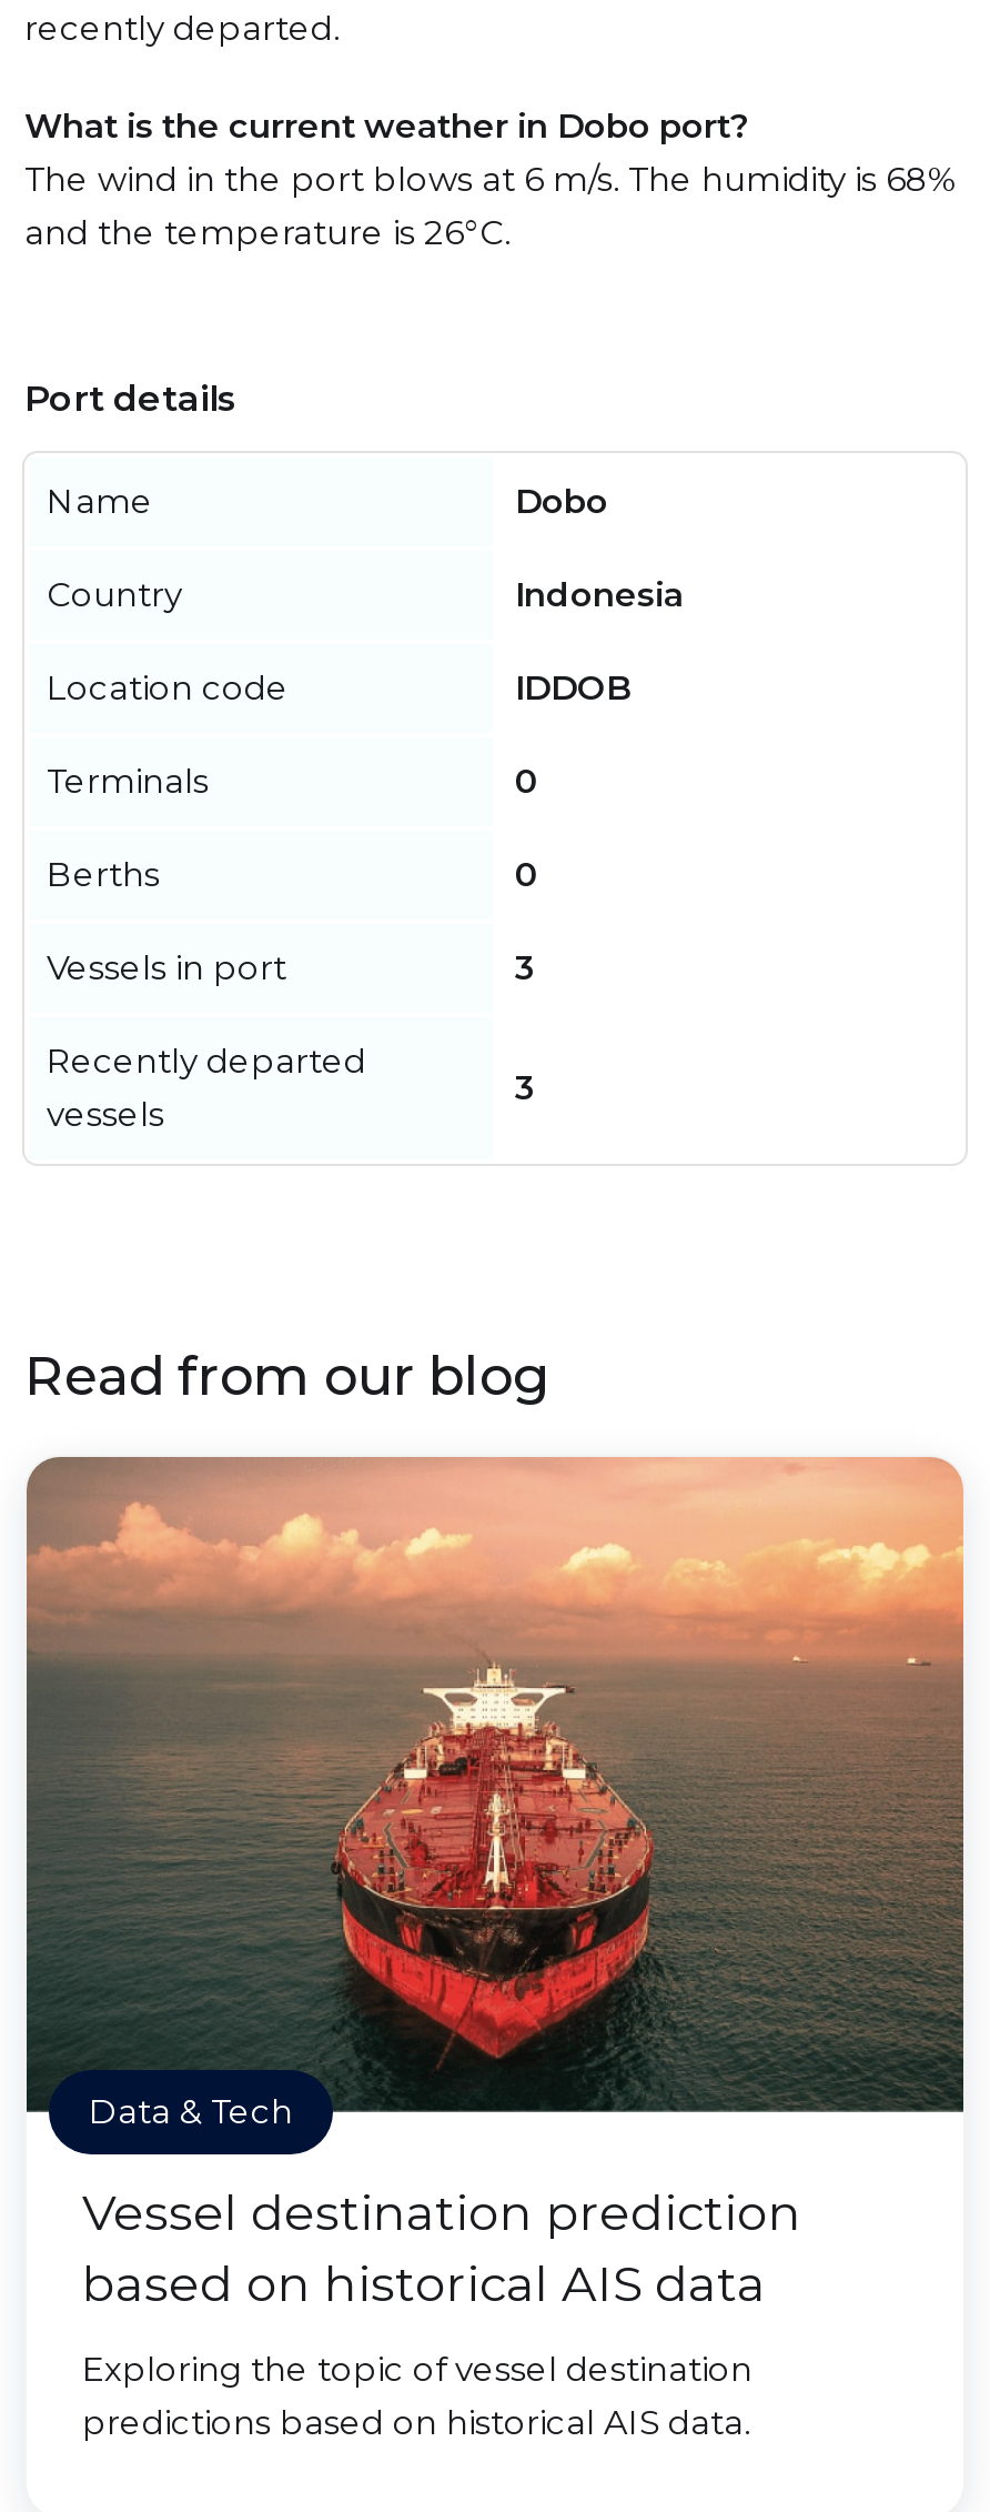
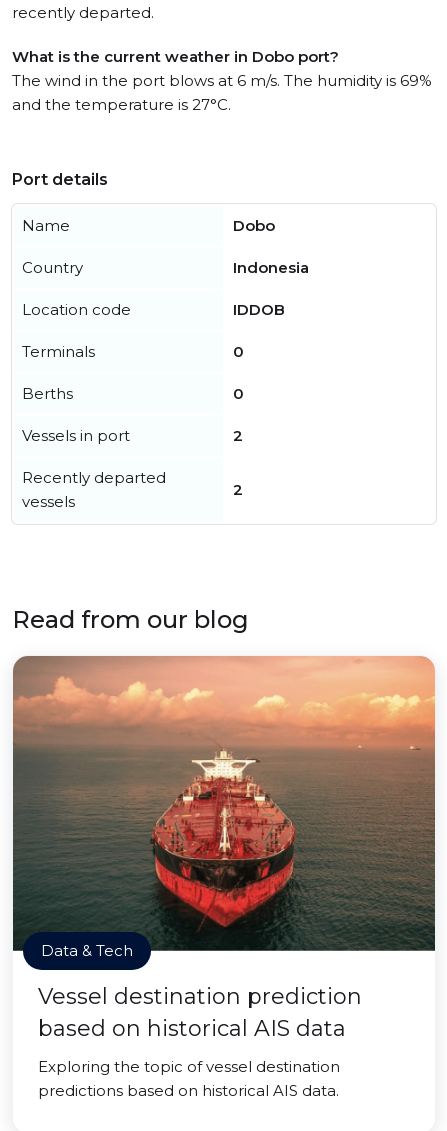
- The wind in the port blows at 6 m/s. The humidity is 68%
- and the temperature is 26°C.
+ The wind in the port blows at 6 m/s. The humidity is 69%
+ and the temperature is 27°C.

- 3
+ 2

- 3
+ 2
